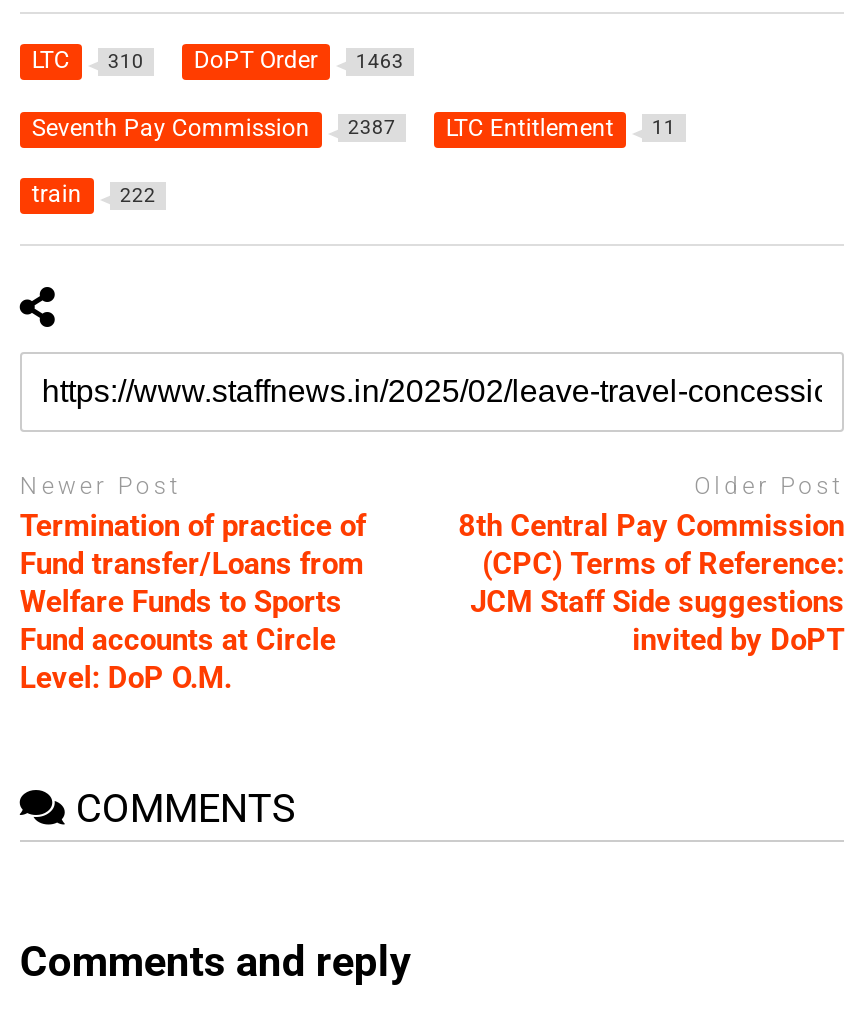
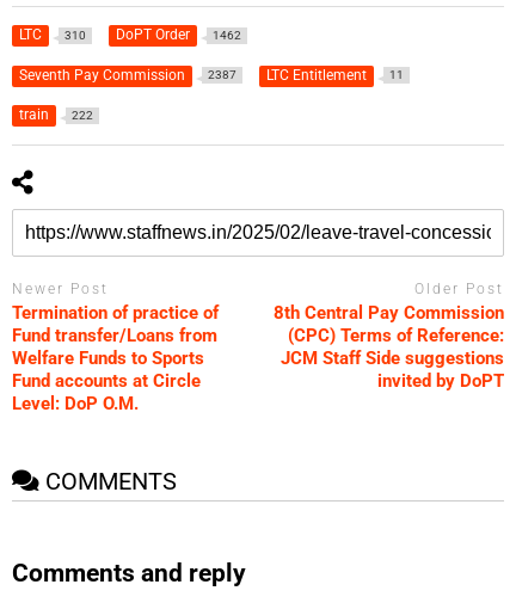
- DoPT Order 1463
+ DoPT Order 1462
